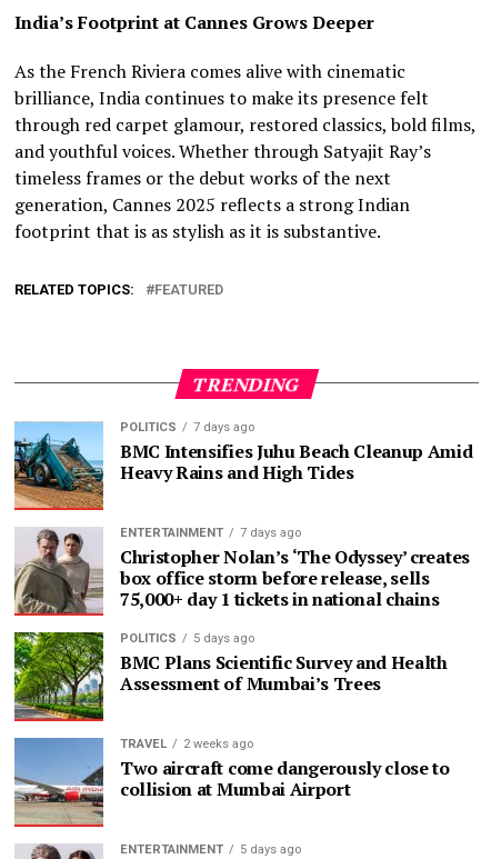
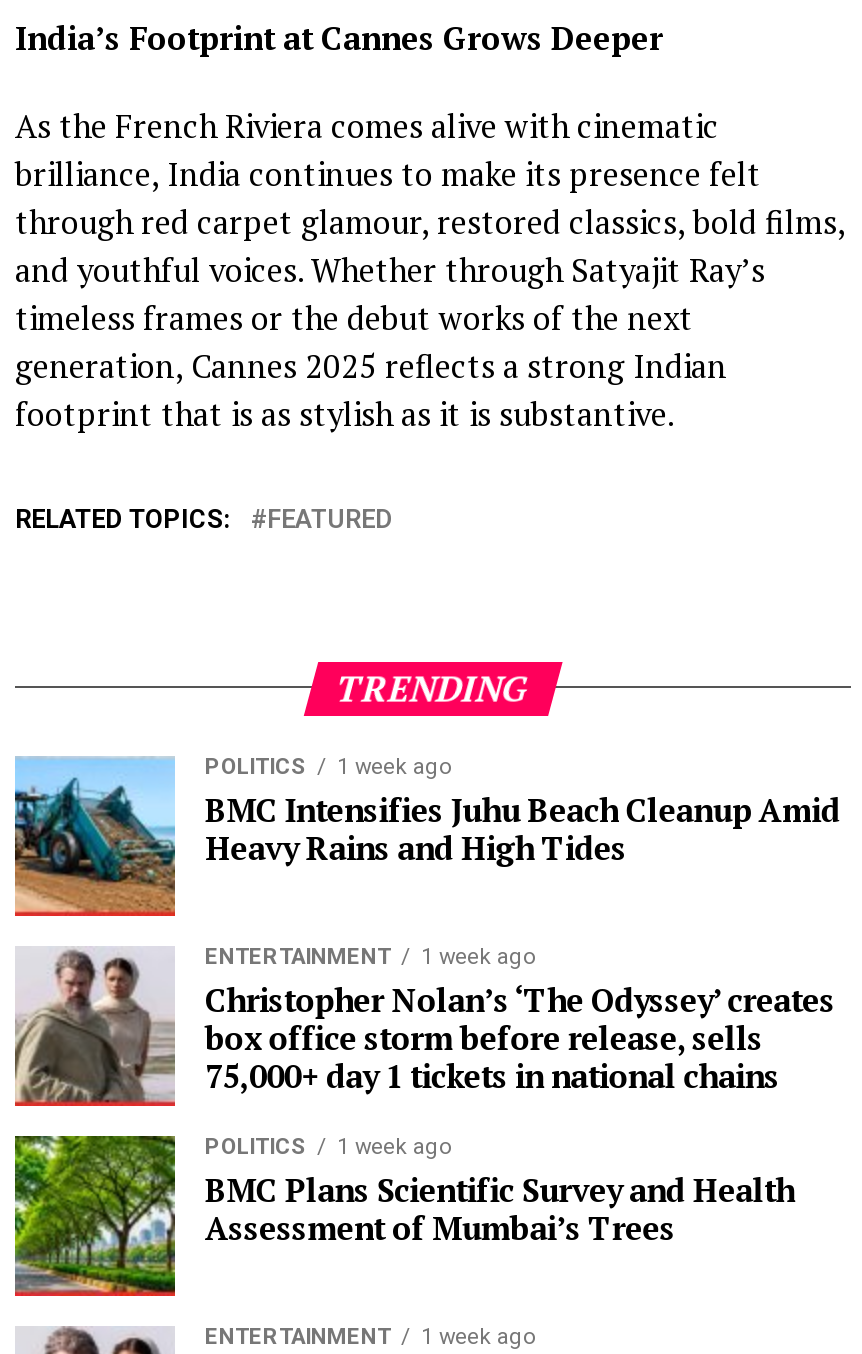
- POLITICS 7 days ago
+ POLITICS 1 week ago

- ENTERTAINMENT 7 days ago
+ ENTERTAINMENT 1 week ago

- POLITICS 5 days ago
+ POLITICS 1 week ago

- [image]
- TRAVEL
- 2 weeks ago
- Two aircraft come dangerously close to
- collision at Mumbai Airport

- ENTERTAINMENT 5 days ago
+ ENTERTAINMENT 1 week ago
